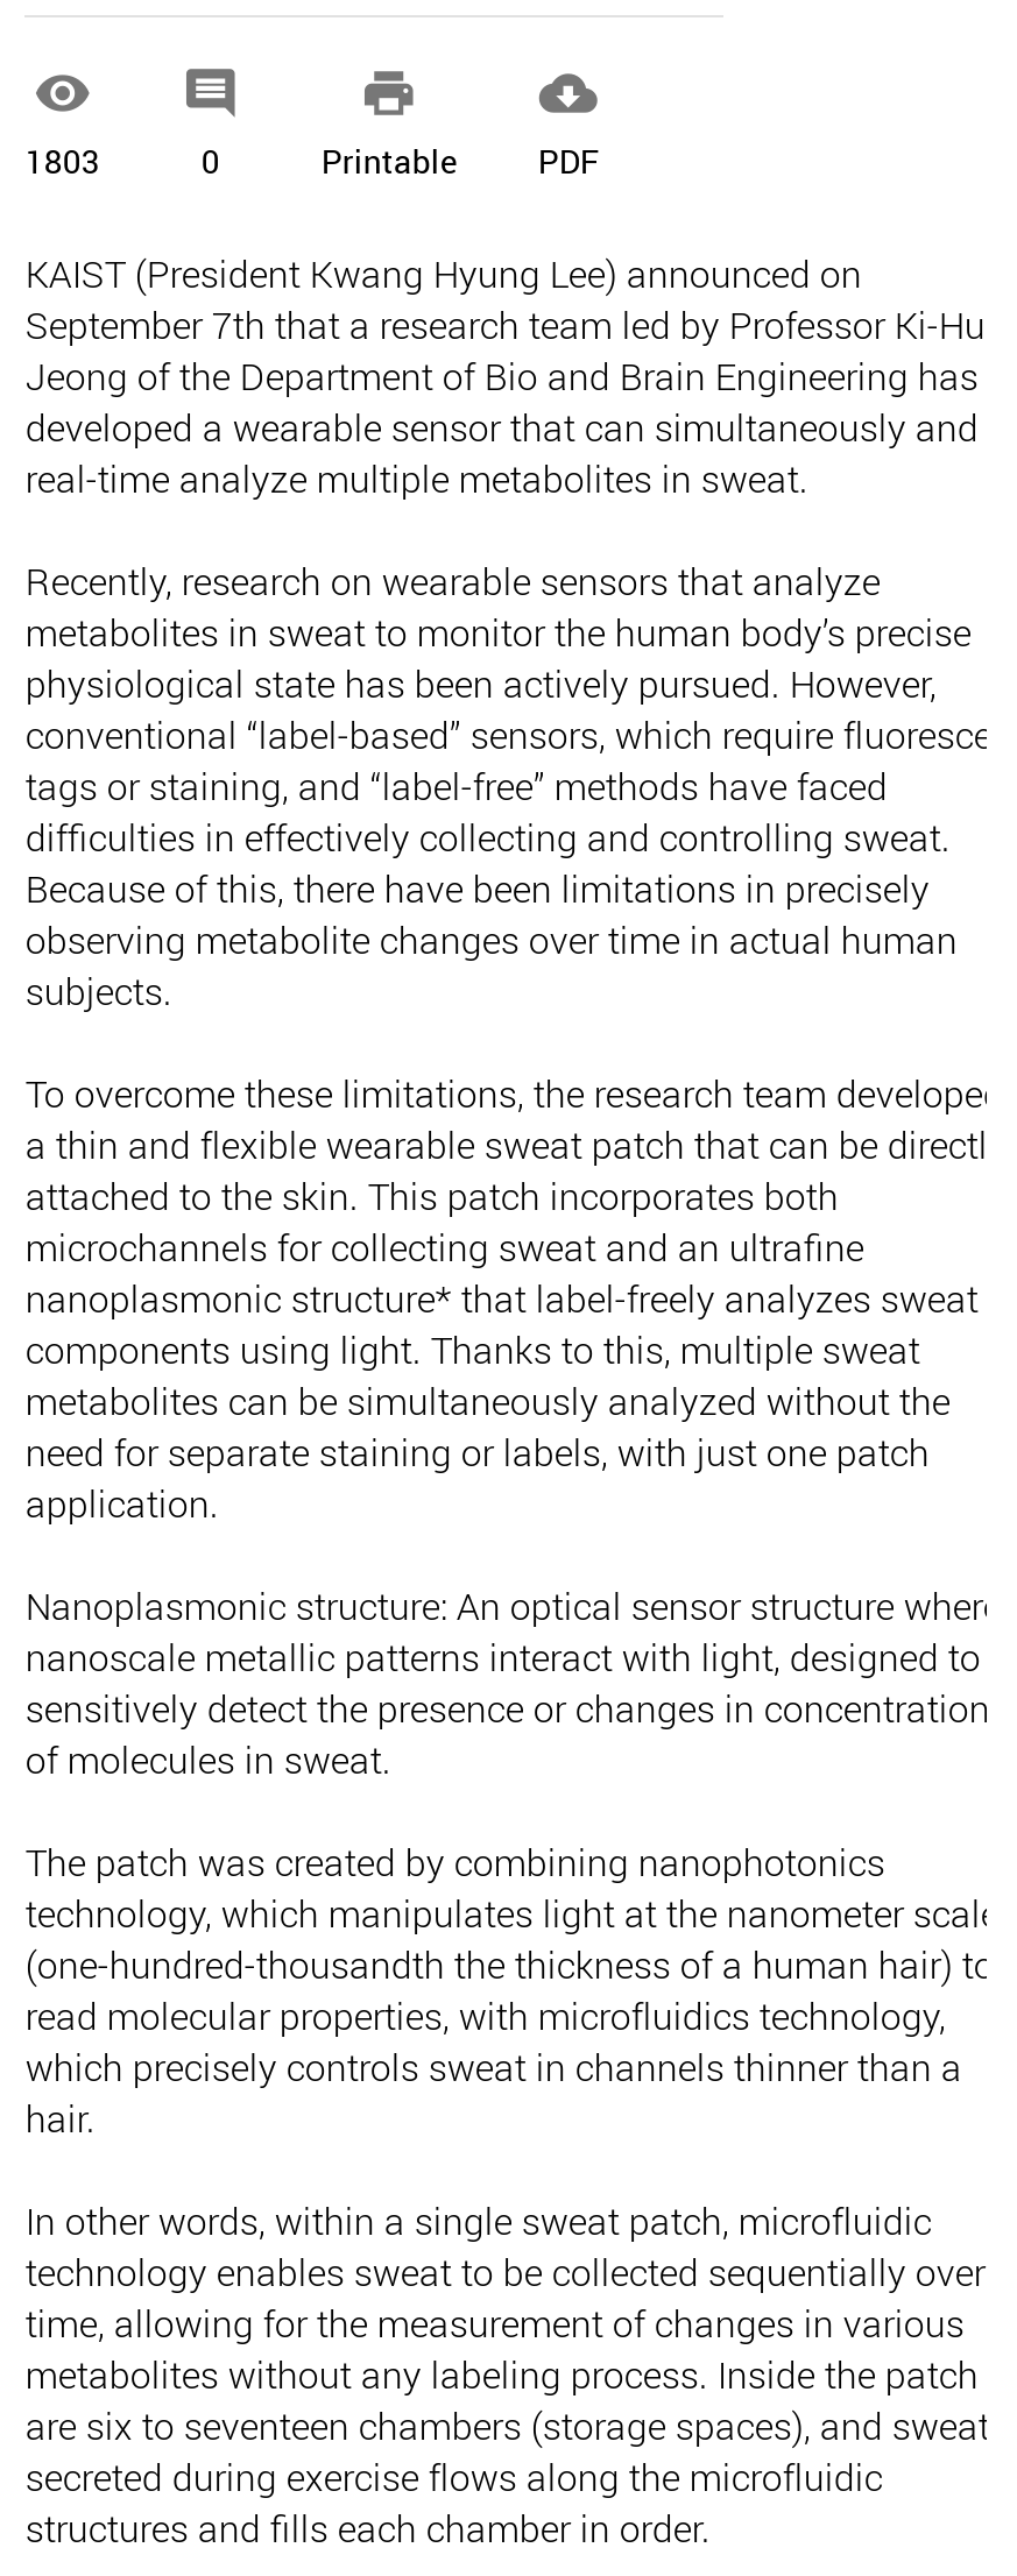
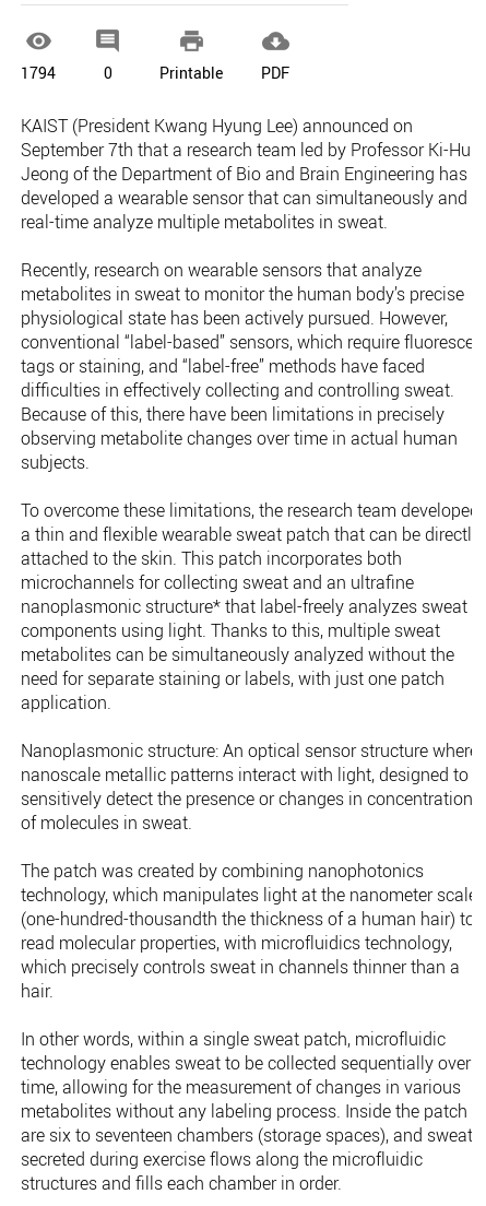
- 1803
+ 1794
